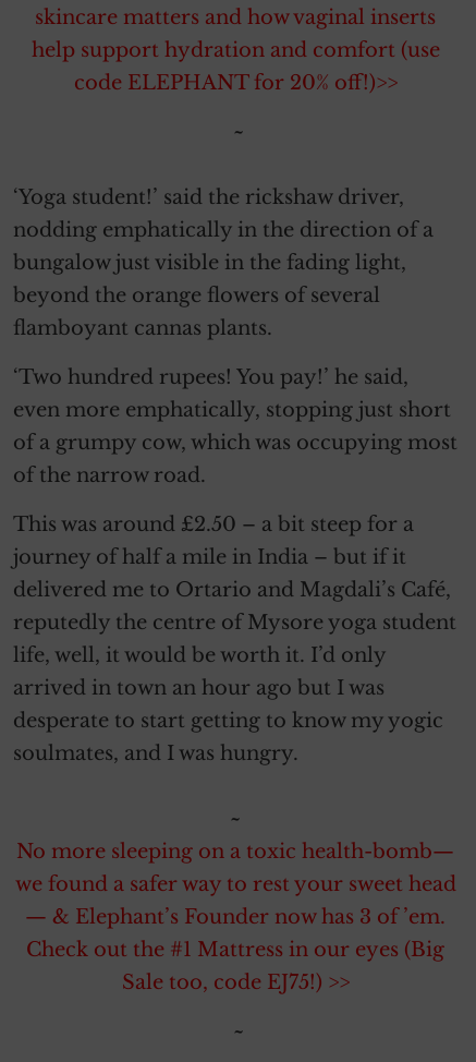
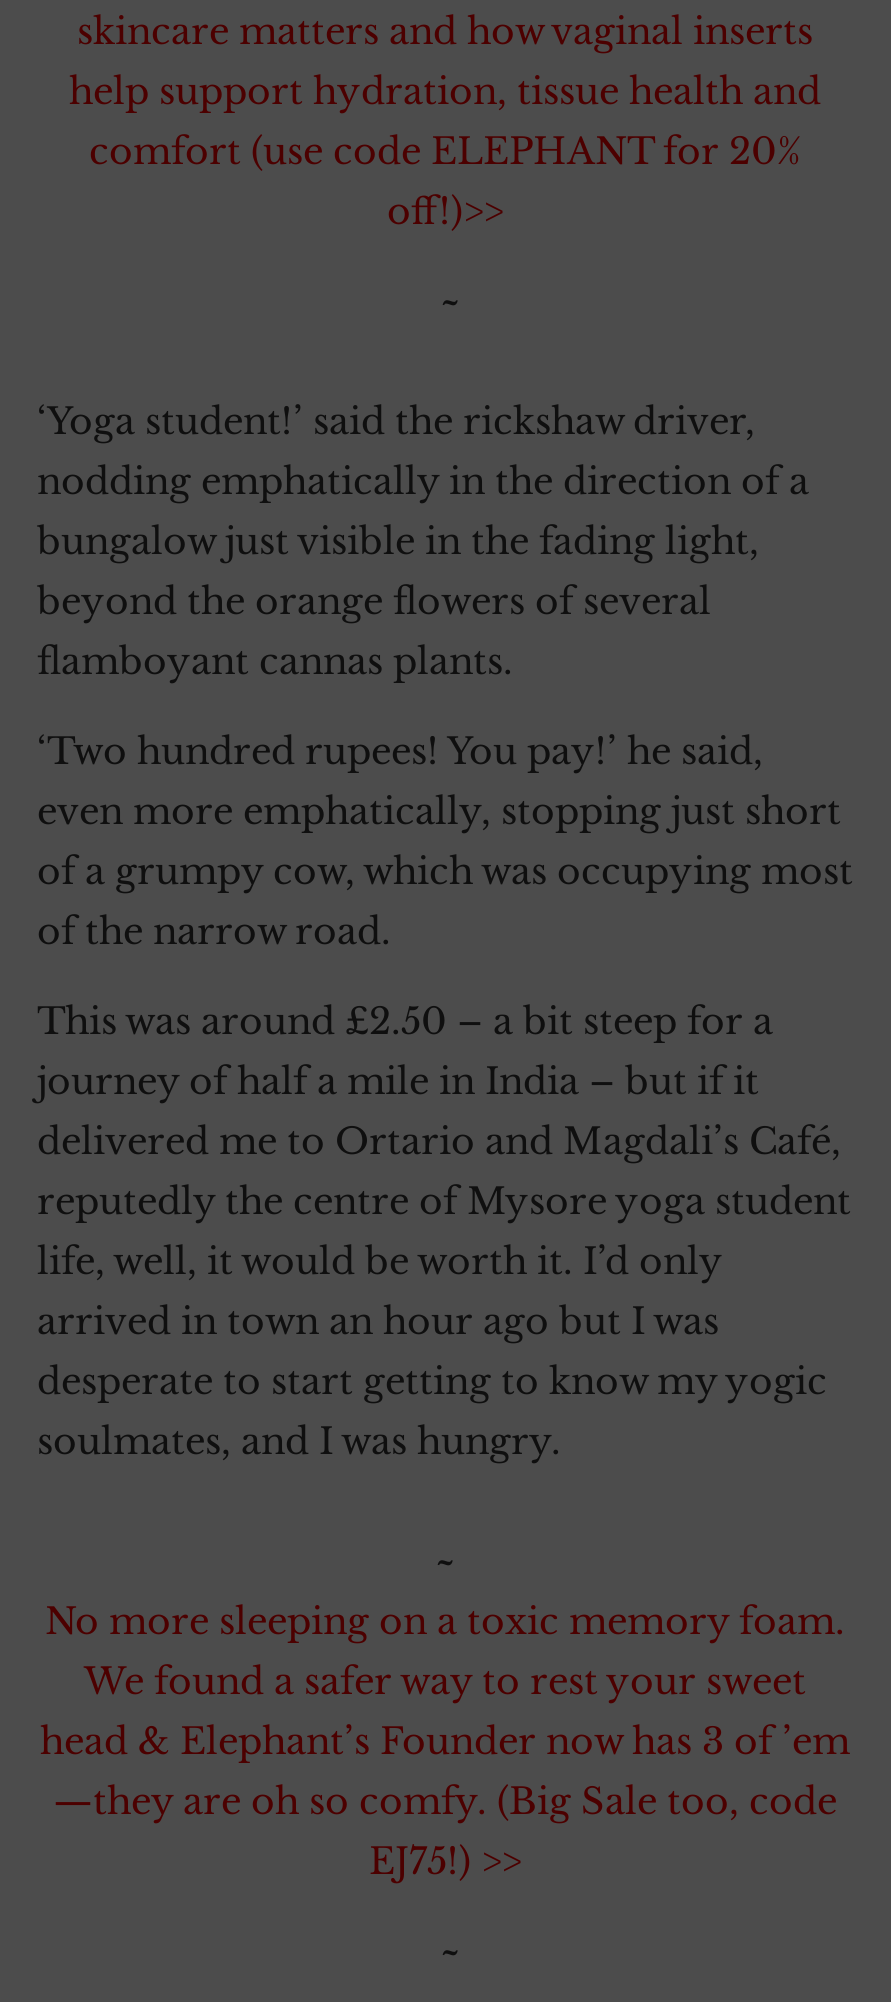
- help support hydration and comfort (use
- code ELEPHANT for 20% off!)>>
+ help support hydration, tissue health and
+ comfort (use code ELEPHANT for 20%
+ off!)>>

- No more sleeping on a toxic health-bomb—
- we found a safer way to rest your sweet head
- — & Elephant’s Founder now has 3 of ’em.
- Check out the #1 Mattress in our eyes (Big
- Sale too, code EJ75!) >>
+ No more sleeping on a toxic memory foam.
+ We found a safer way to rest your sweet
+ head & Elephant’s Founder now has 3 of ’em
+ —they are oh so comfy. (Big Sale too, code
+ EJ75!) >>
